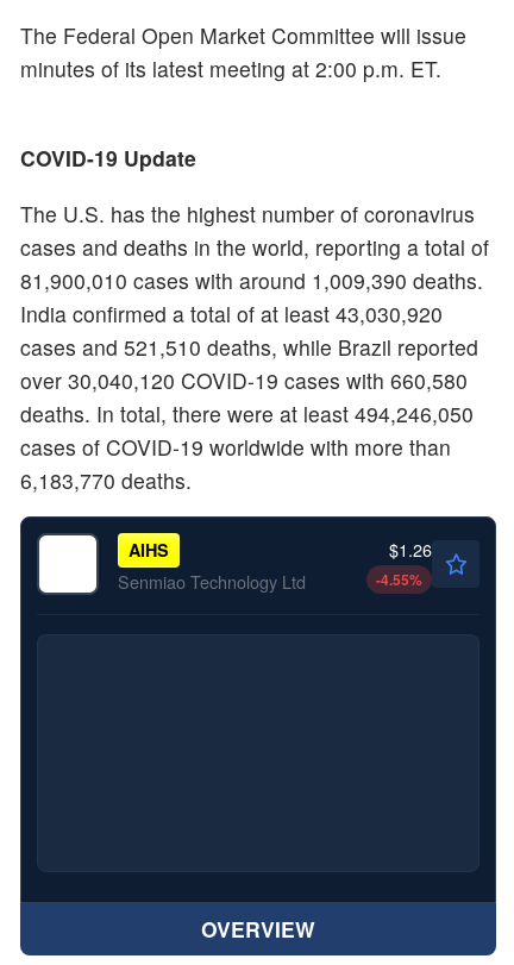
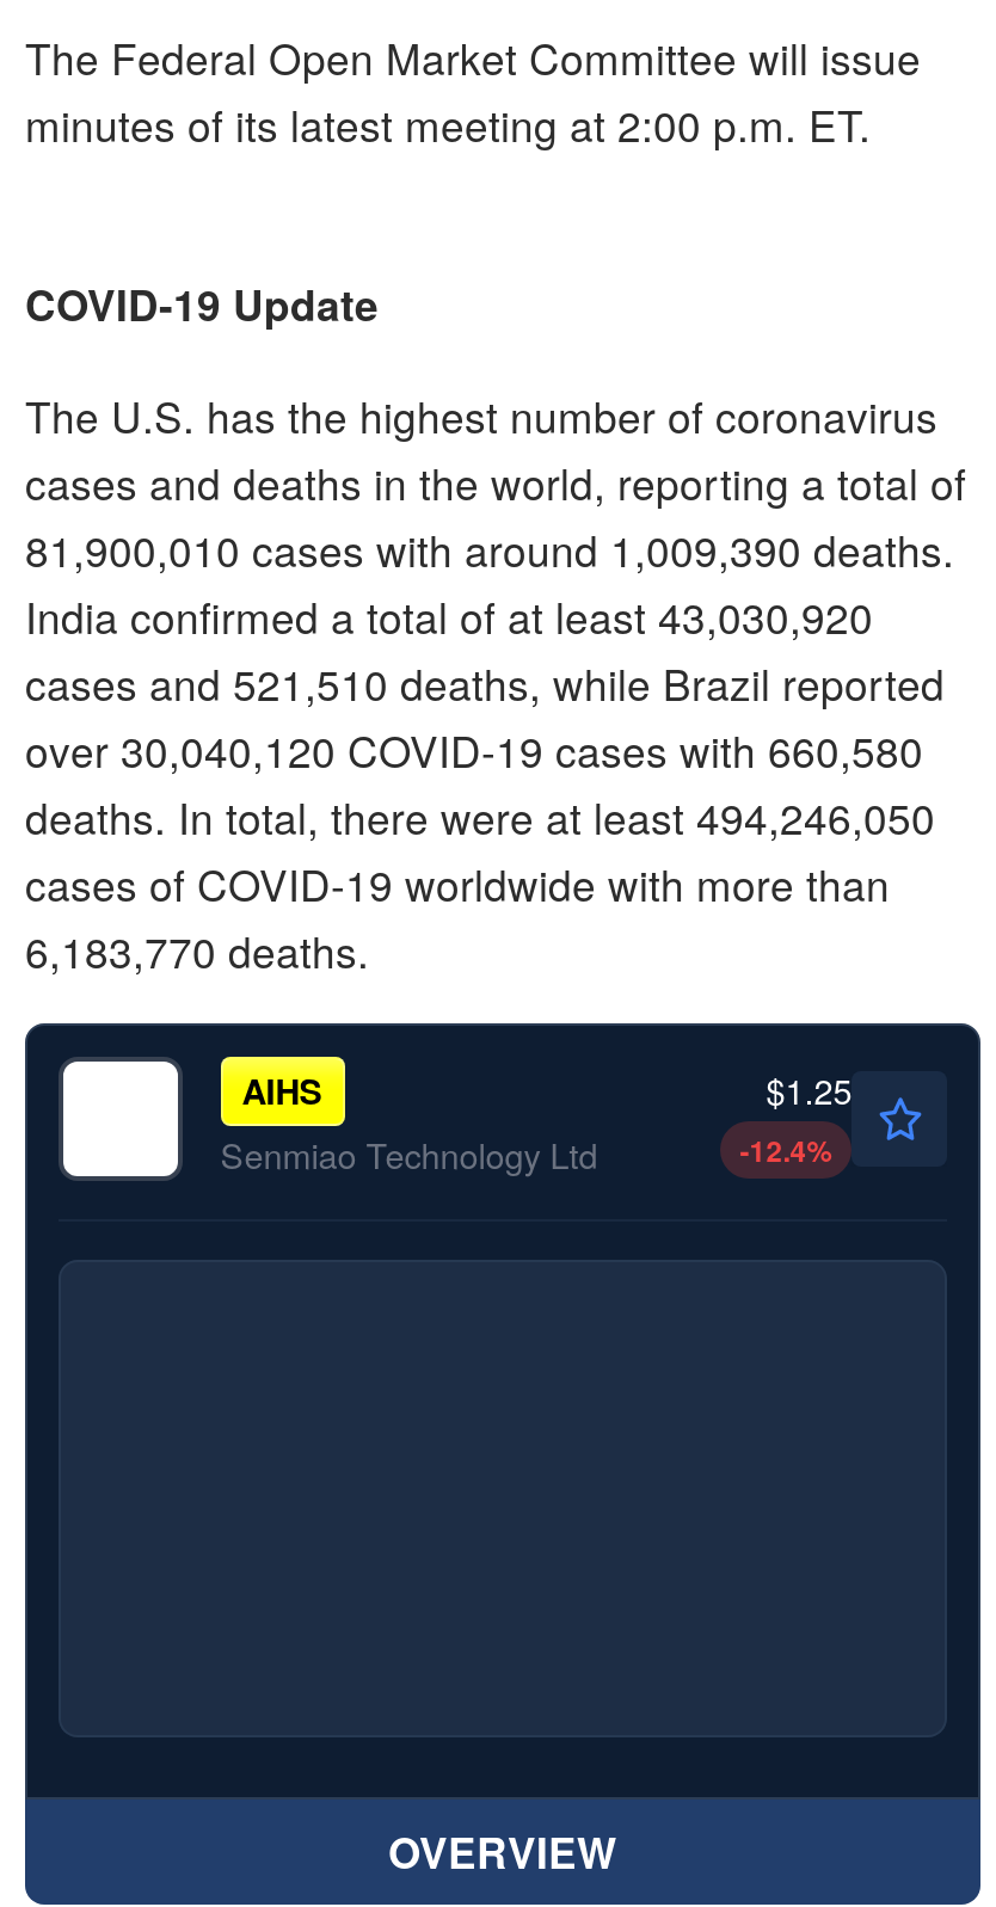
- $1.26
+ $1.25

- -4.55%
+ -12.4%
